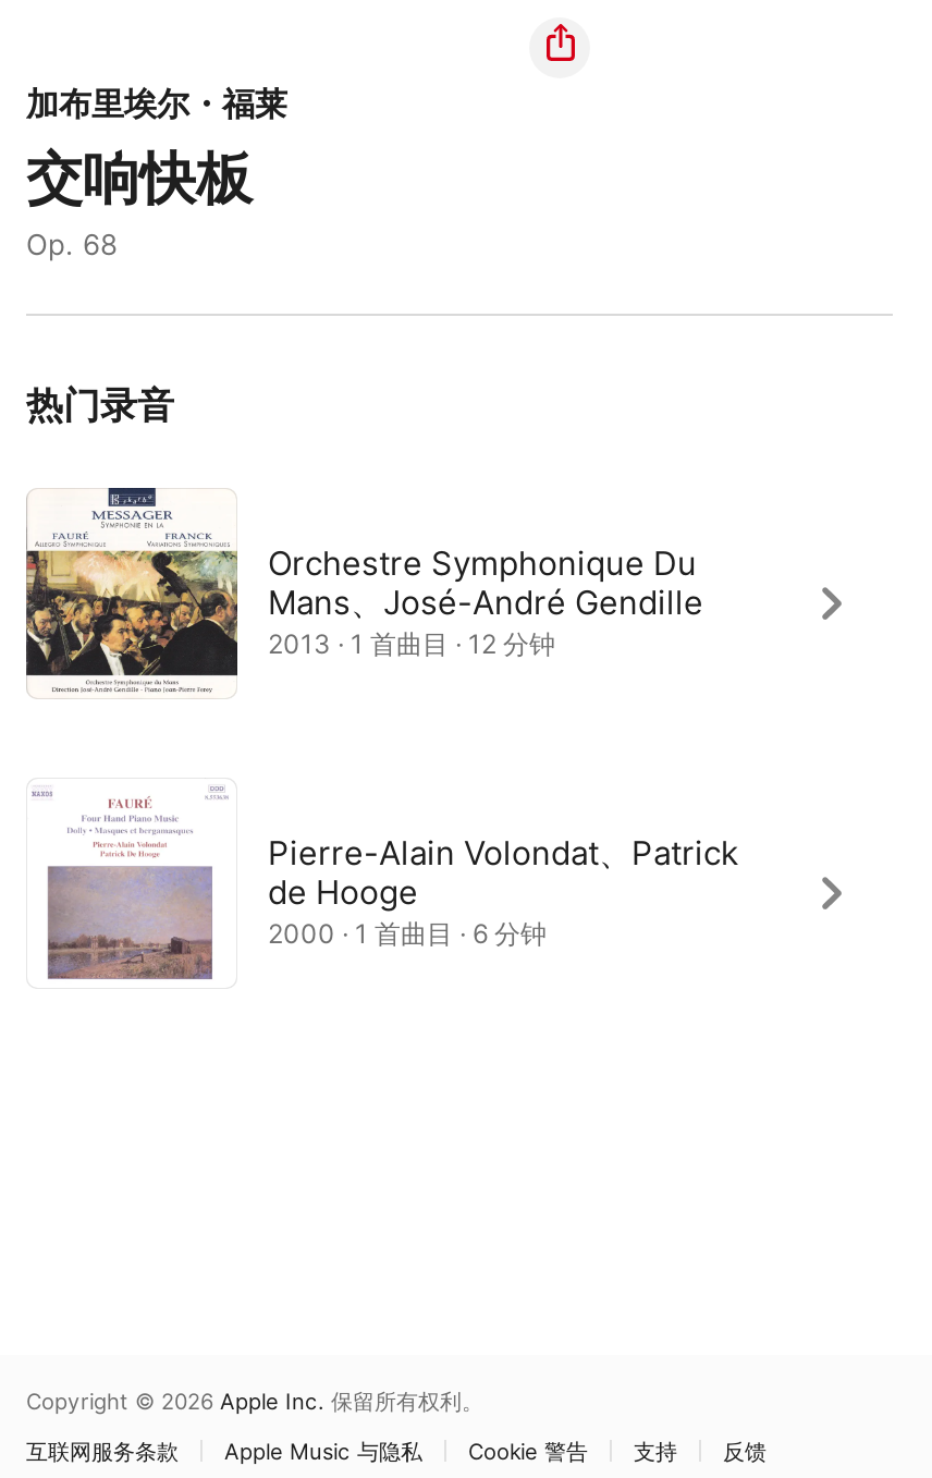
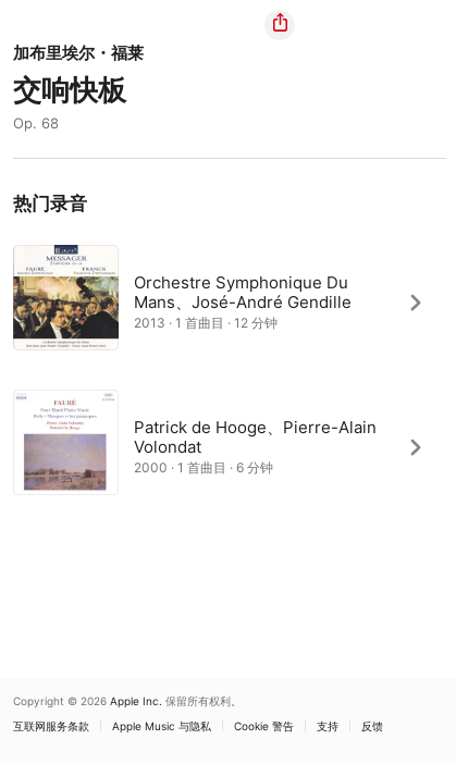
- Pierre-Alain Volondat、Patrick
- de Hooge
+ Patrick de Hooge、Pierre-Alain
+ Volondat
